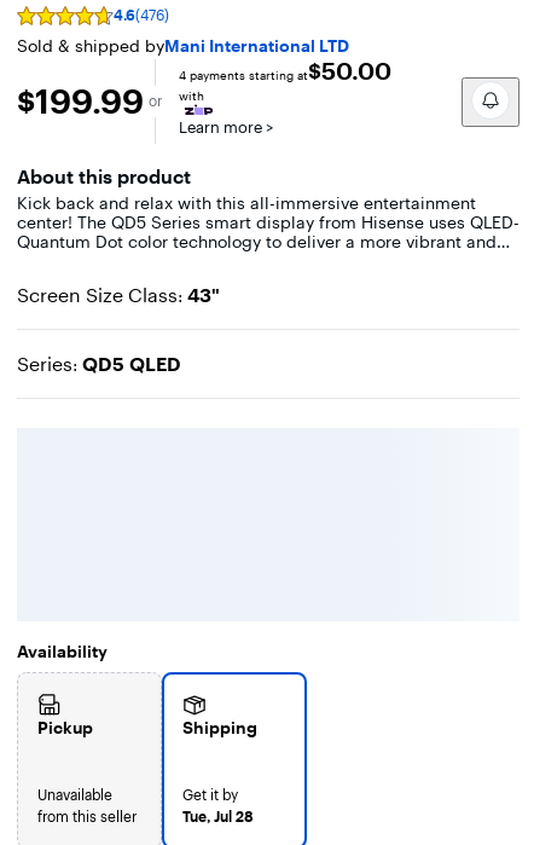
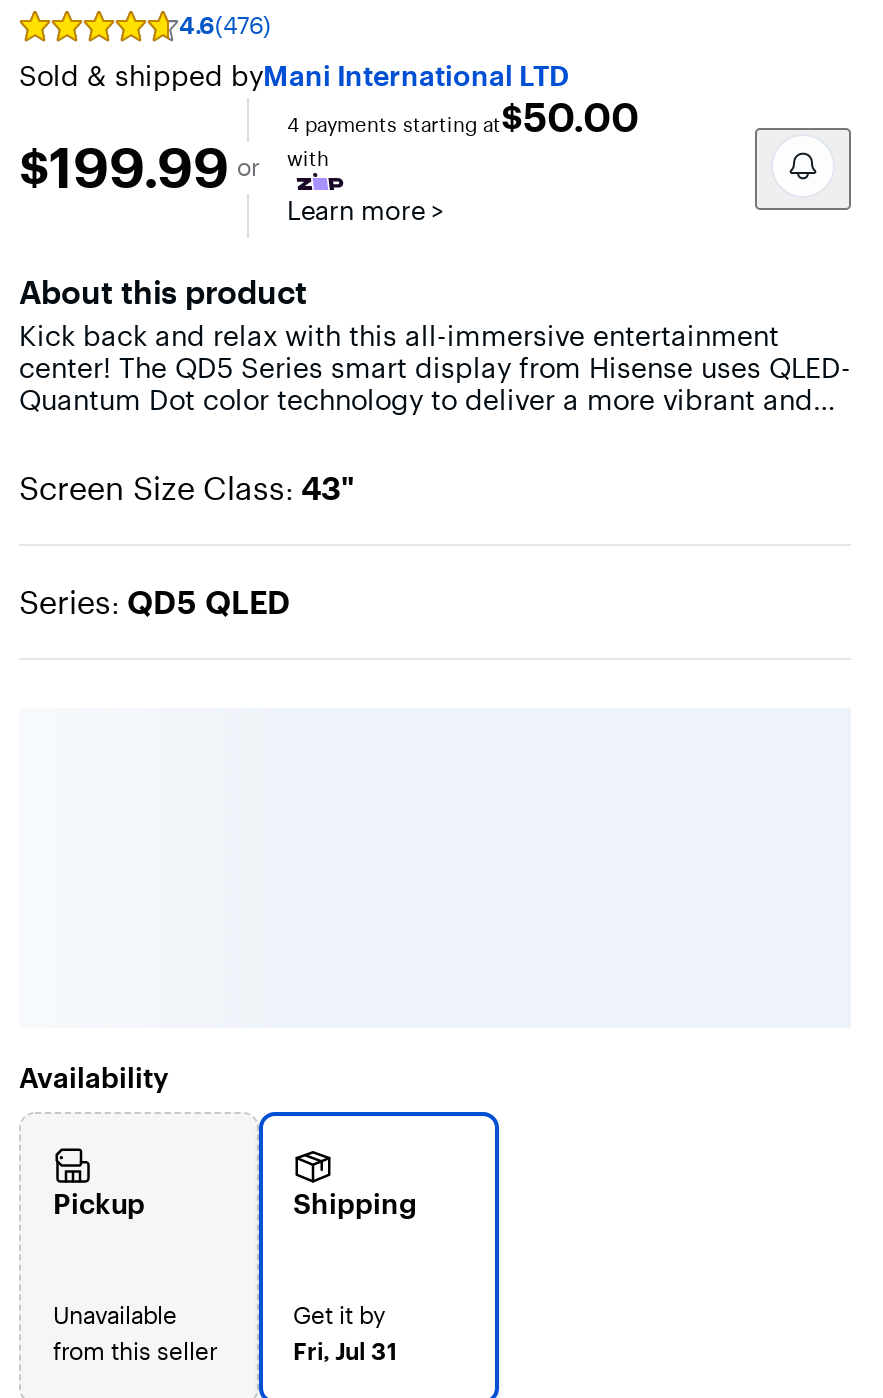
- Tue, Jul 28
+ Fri, Jul 31
